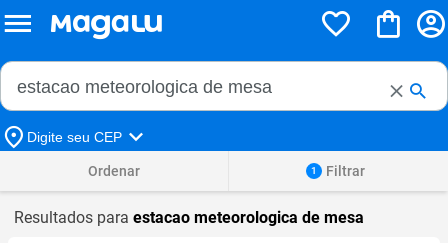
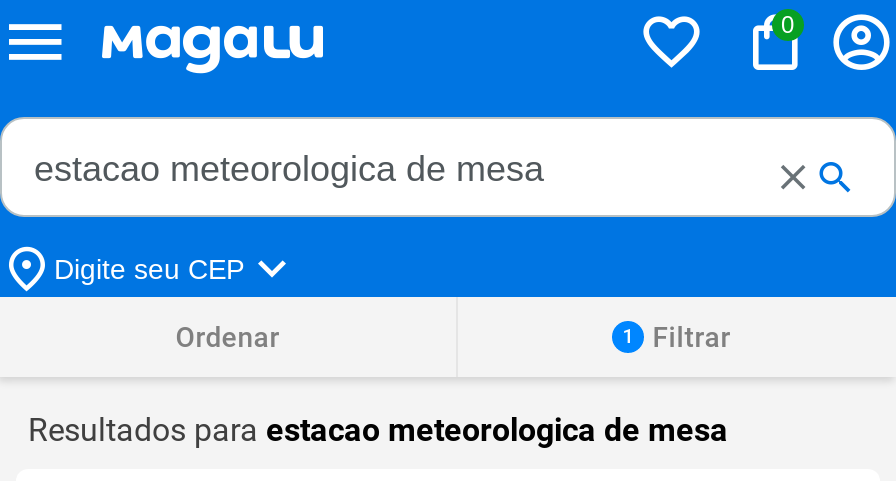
+ 0
